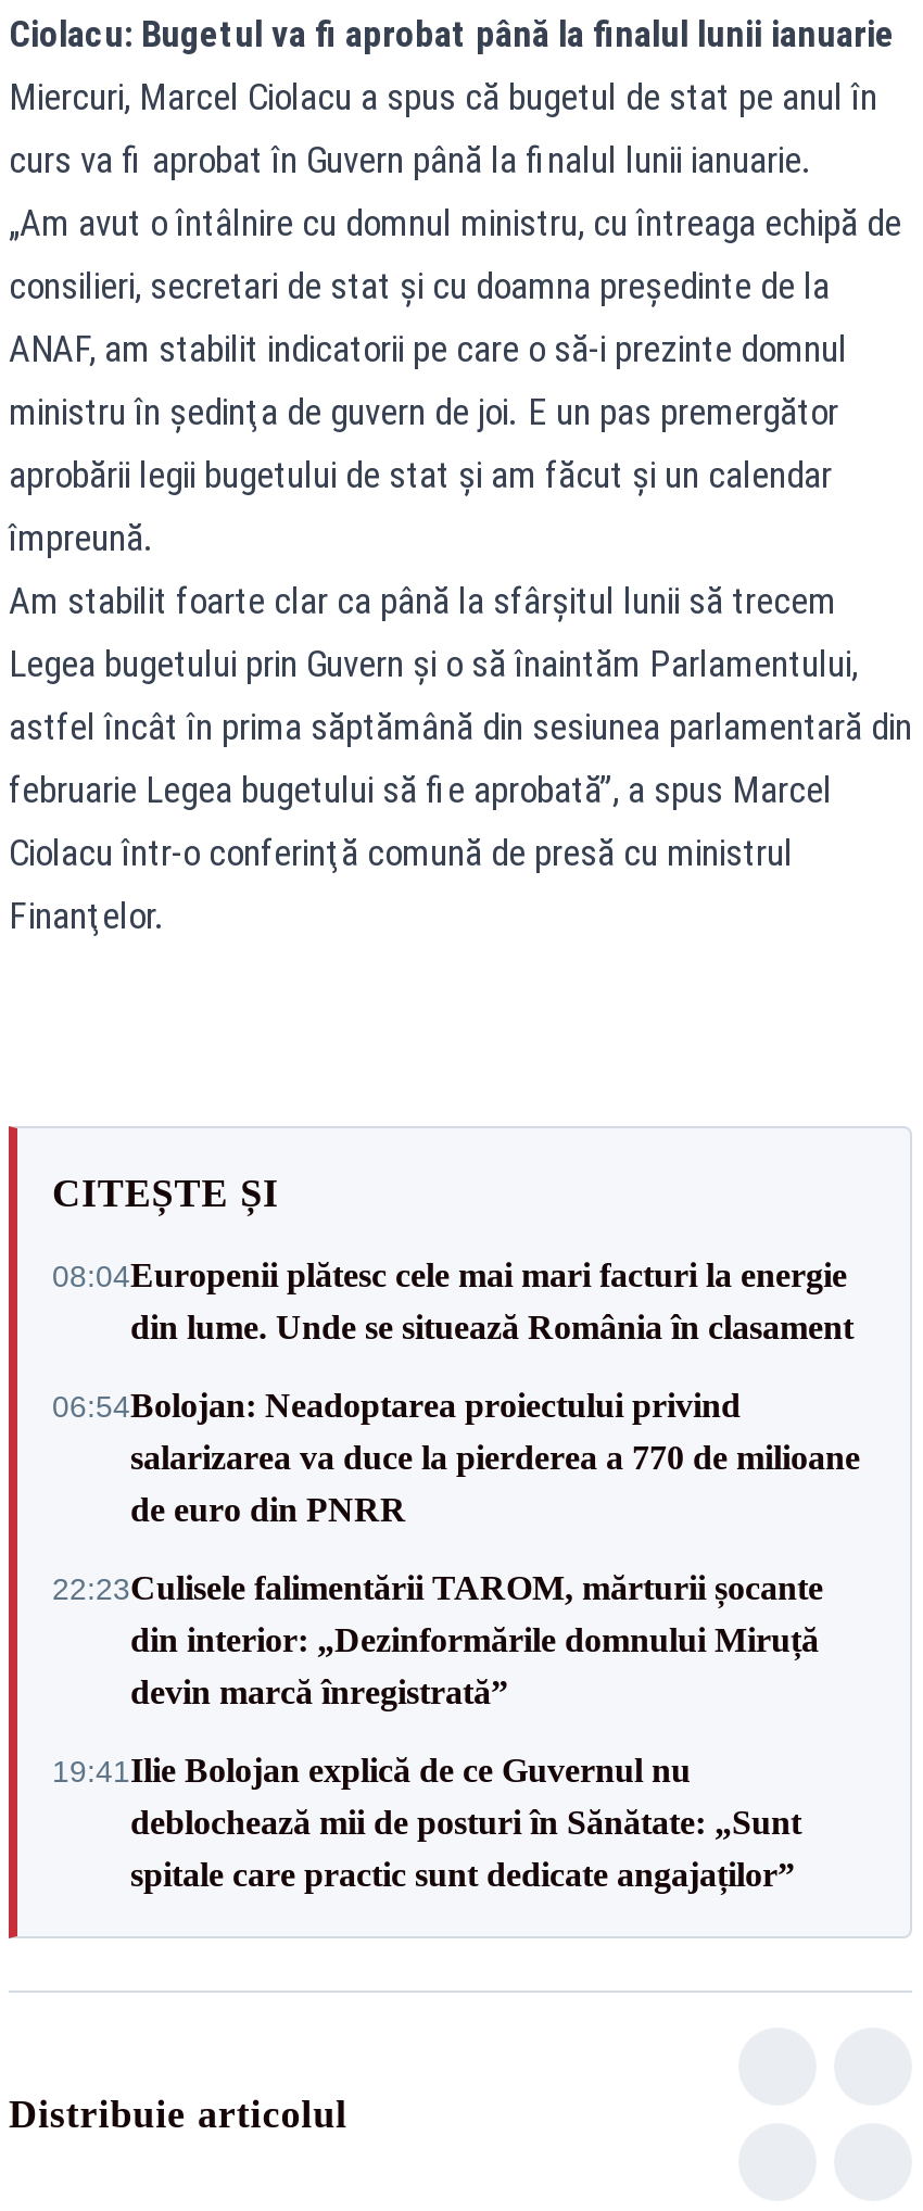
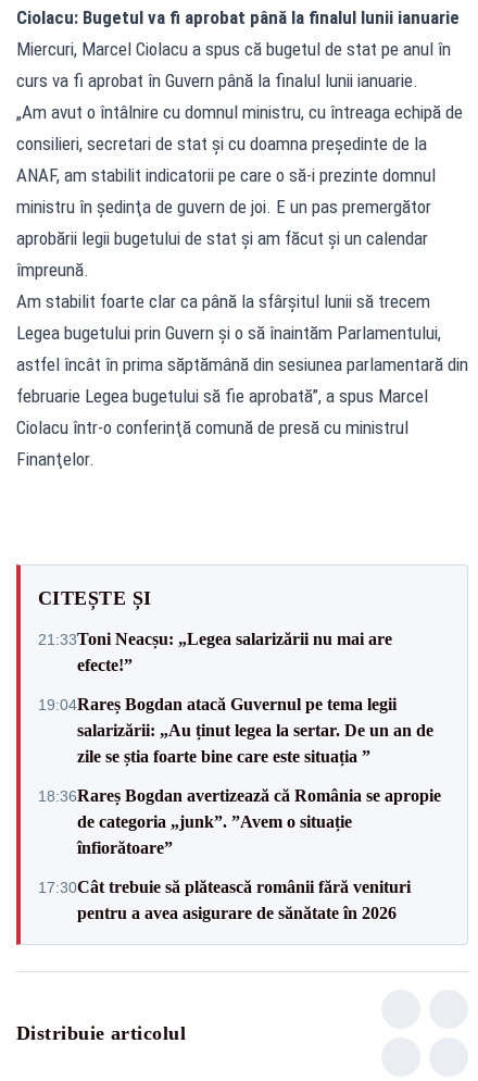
- 08:04Europenii plătesc cele mai mari facturi la energie
- din lume. Unde se situează România în clasament
+ 21:33Toni Neacșu: „Legea salarizării nu mai are
+ efecte!”

- 06:54Bolojan: Neadoptarea proiectului privind
- salarizarea va duce la pierderea a 770 de milioane
- de euro din PNRR
+ 19:04Rareș Bogdan atacă Guvernul pe tema legii
+ salarizării: „Au ținut legea la sertar. De un an de
+ zile se știa foarte bine care este situația ”

- 22:23Culisele falimentării TAROM, mărturii șocante
- din interior: „Dezinformările domnului Miruță
- devin marcă înregistrată”
+ 18:36Rareș Bogdan avertizează că România se apropie
+ de categoria „junk”. ”Avem o situație
+ înfiorătoare”

- 19:41Ilie Bolojan explică de ce Guvernul nu
- deblochează mii de posturi în Sănătate: „Sunt
- spitale care practic sunt dedicate angajaților”
+ 17:30Cât trebuie să plătească românii fără venituri
+ pentru a avea asigurare de sănătate în 2026
